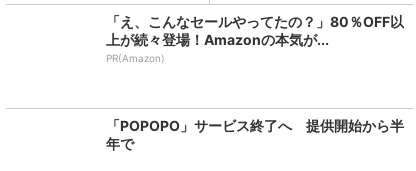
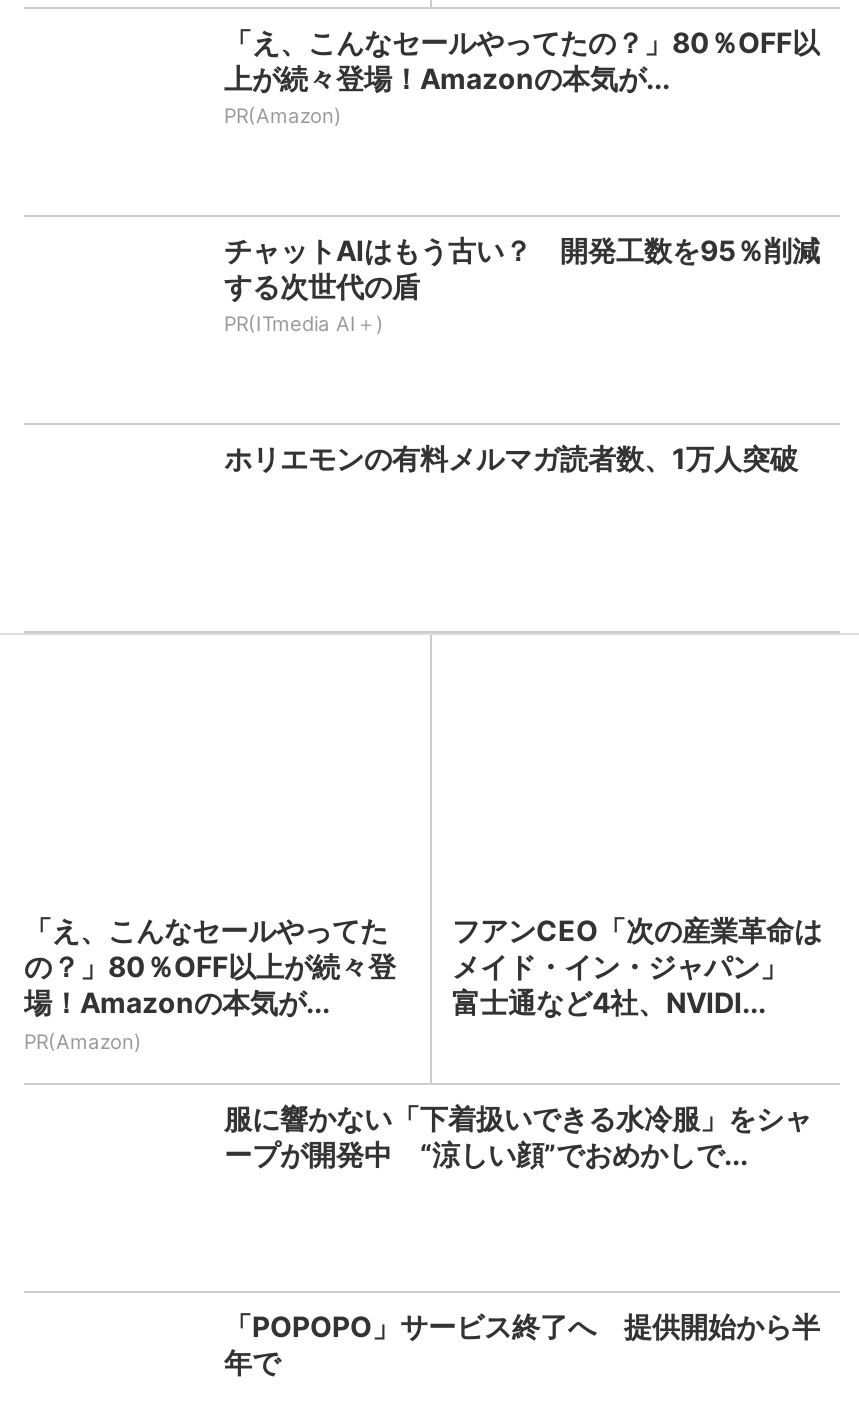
+ 「え、こんなセールやってた
+ の？」80％OFF以上が続々登
+ 場！Amazonの本気が...
+ PR(Amazon)

+ チャットAIはもう古い？ 開発工数を95％削減
+ する次世代の盾
+ PR(ITmedia AI＋)

+ ホリエモンの有料メルマガ読者数、1万人突破

+ フアンCEO「次の産業革命は
+ メイド・イン・ジャパン」
+ 富士通など4社、NVIDI...
+ 服に響かない「下着扱いできる水冷服」をシャ
+ ープが開発中 “涼しい顔”でおめかしで...
